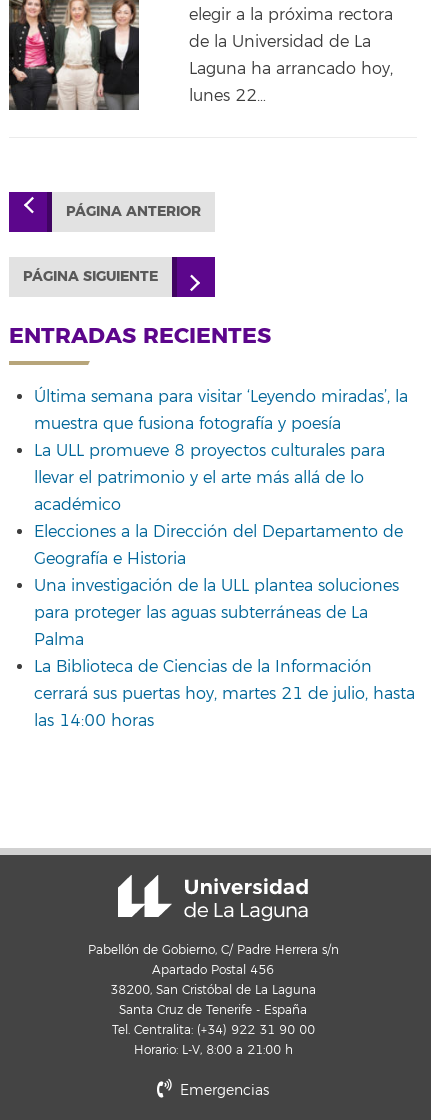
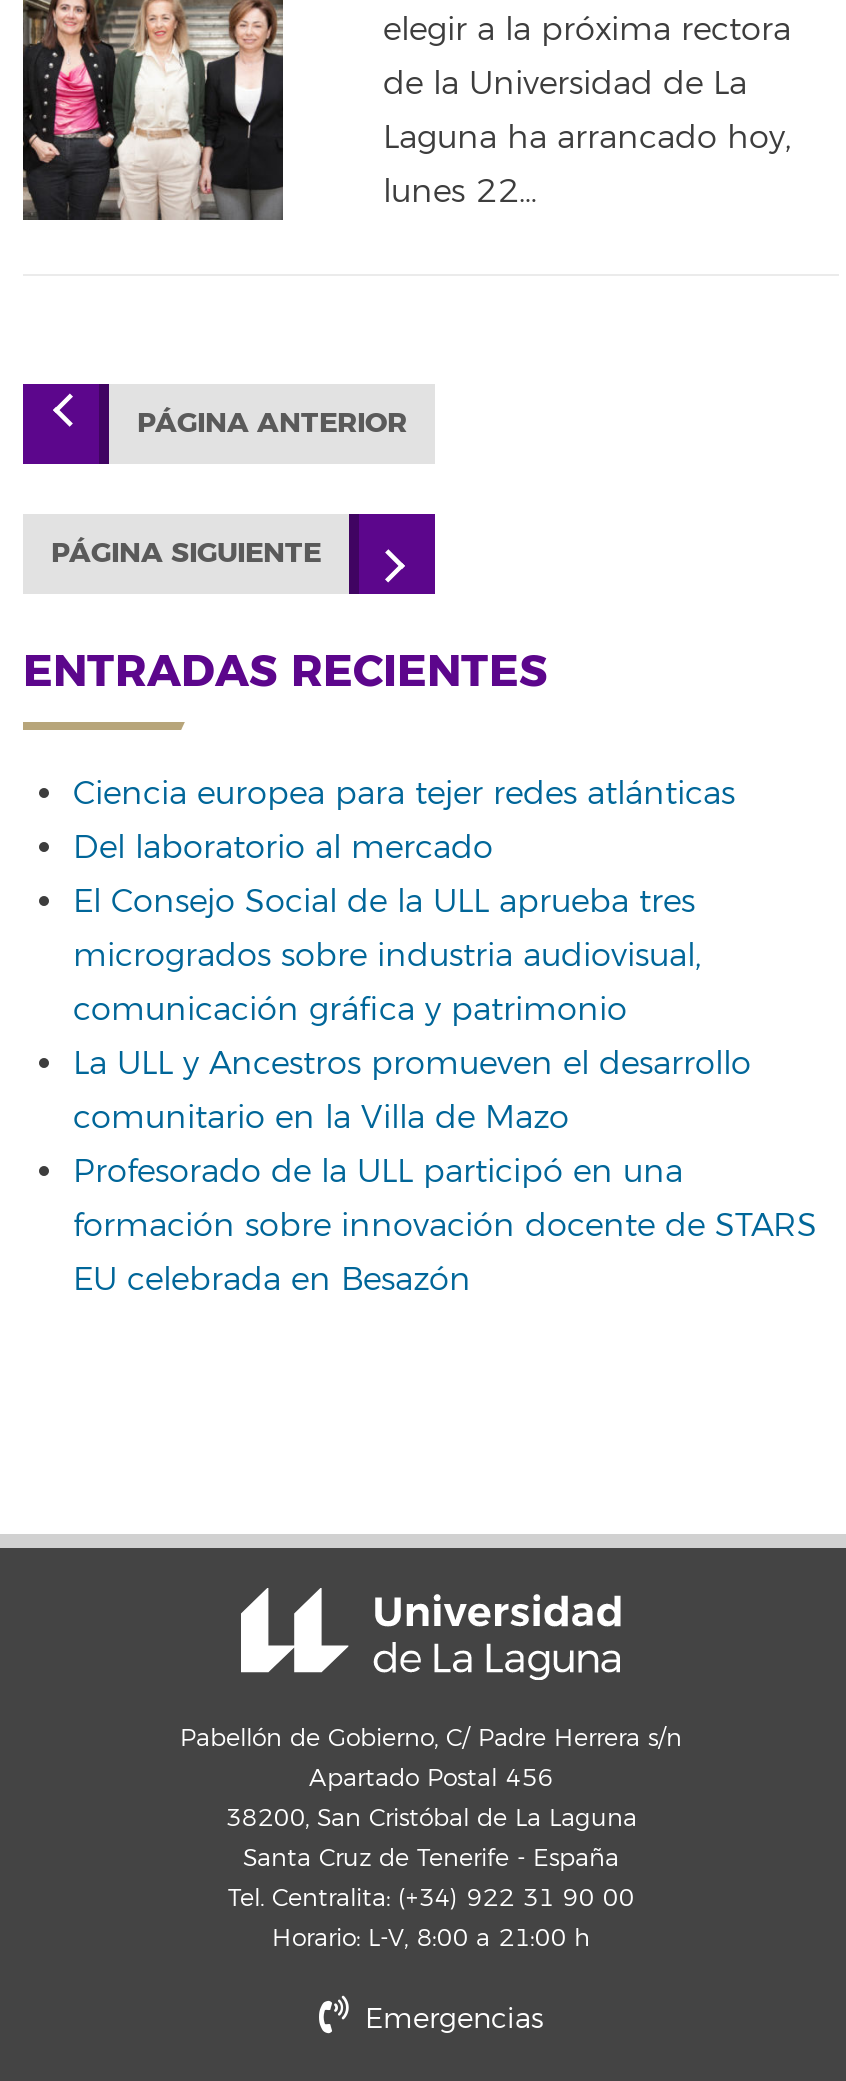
- Última semana para visitar ‘Leyendo miradas’, la
- muestra que fusiona fotografía y poesía
- La ULL promueve 8 proyectos culturales para
- llevar el patrimonio y el arte más allá de lo
- académico
- Elecciones a la Dirección del Departamento de
- Geografía e Historia
- Una investigación de la ULL plantea soluciones
- para proteger las aguas subterráneas de La
- Palma
- La Biblioteca de Ciencias de la Información
- cerrará sus puertas hoy, martes 21 de julio, hasta
- las 14:00 horas
+ Ciencia europea para tejer redes atlánticas
+ Del laboratorio al mercado
+ El Consejo Social de la ULL aprueba tres
+ microgrados sobre industria audiovisual,
+ comunicación gráfica y patrimonio
+ La ULL y Ancestros promueven el desarrollo
+ comunitario en la Villa de Mazo
+ Profesorado de la ULL participó en una
+ formación sobre innovación docente de STARS
+ EU celebrada en Besazón
